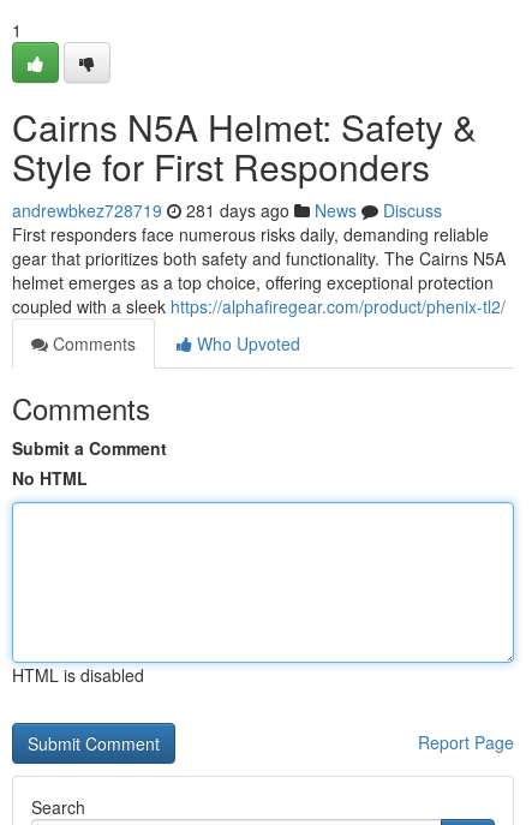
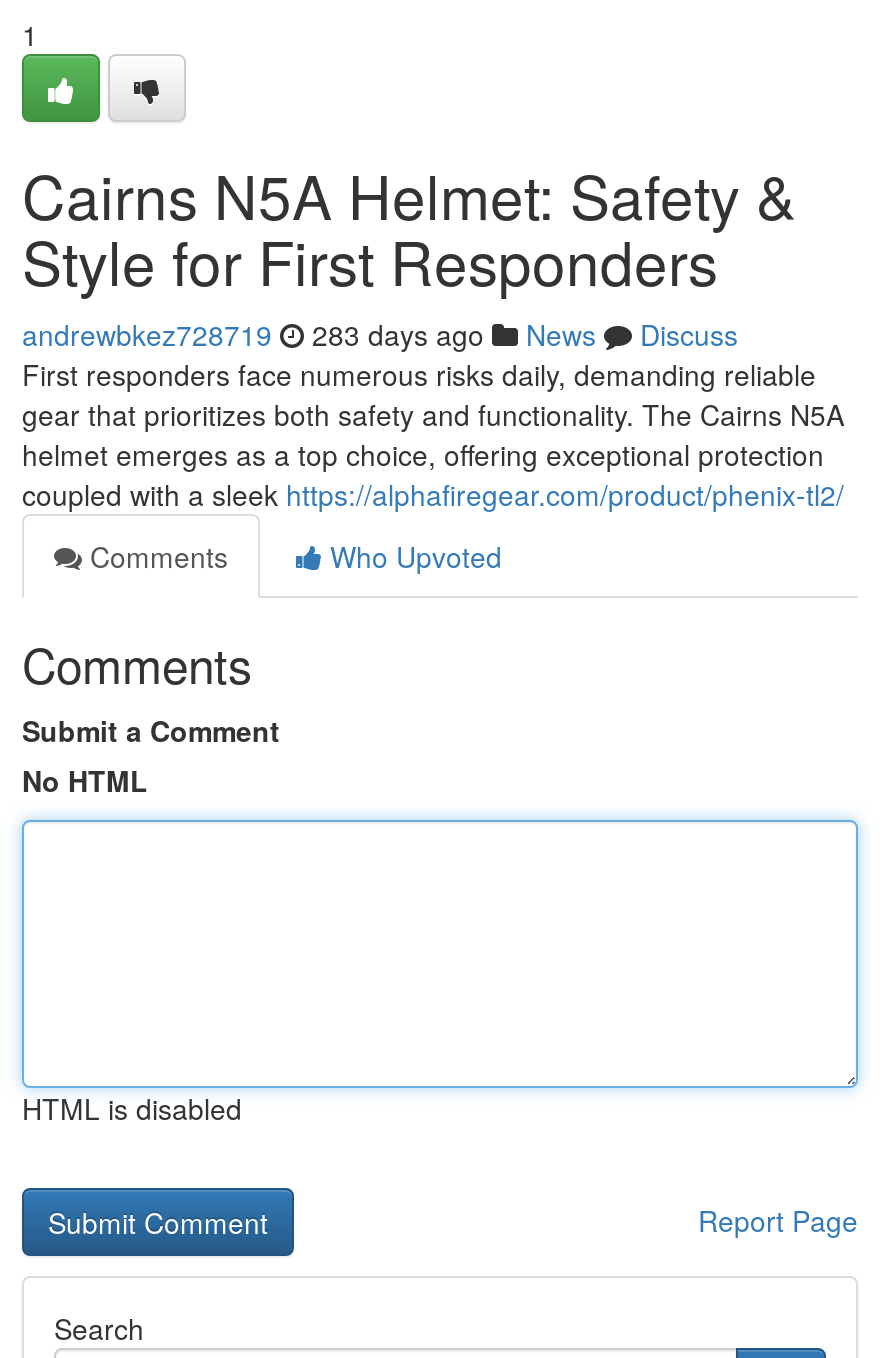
- andrewbkez728719 281 days ago News Discuss
+ andrewbkez728719 283 days ago News Discuss
